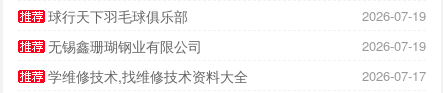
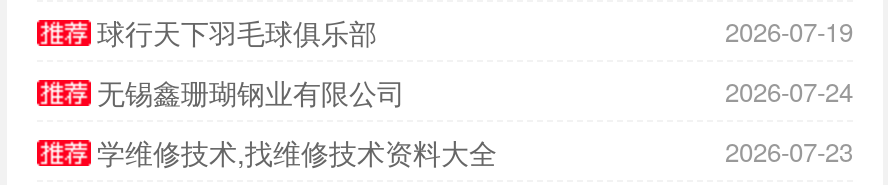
- 2026-07-19
+ 2026-07-24

- 2026-07-17
+ 2026-07-23
